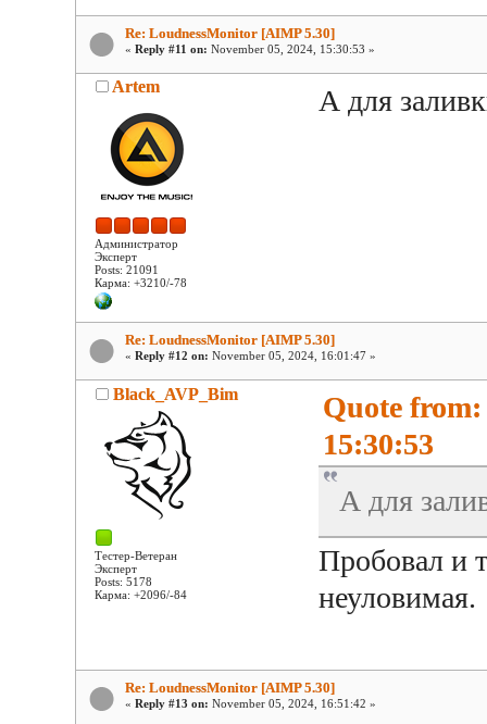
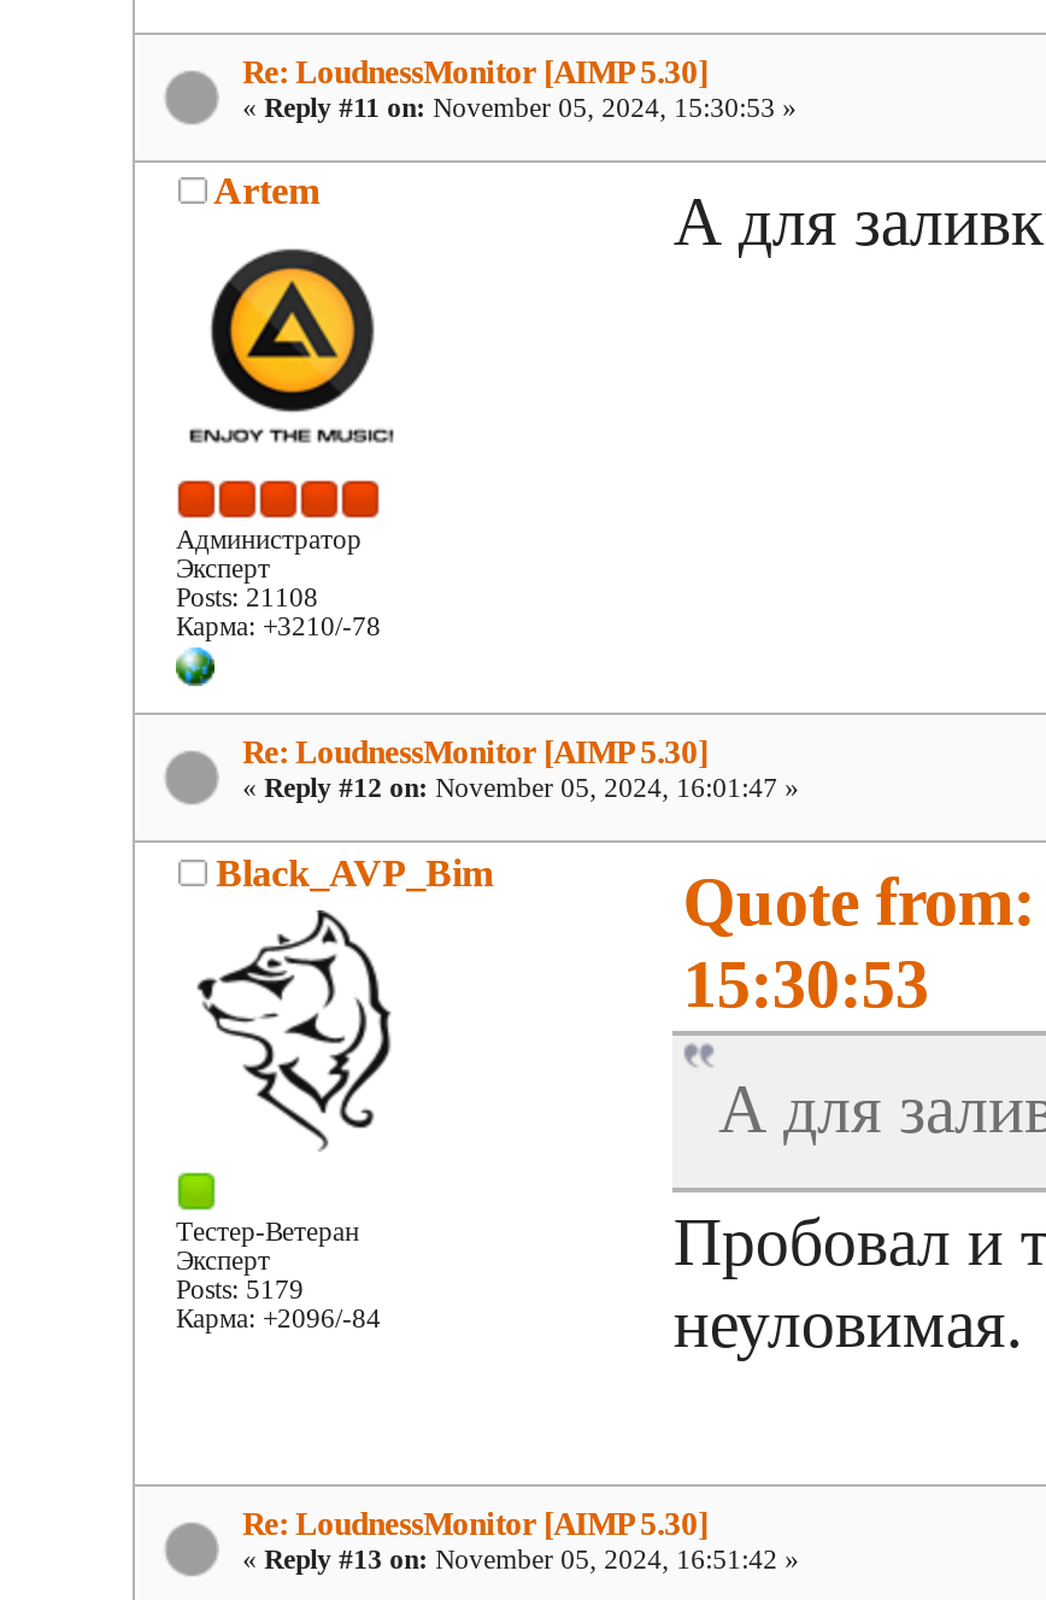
- Posts: 21091
+ Posts: 21108

- Posts: 5178
+ Posts: 5179
